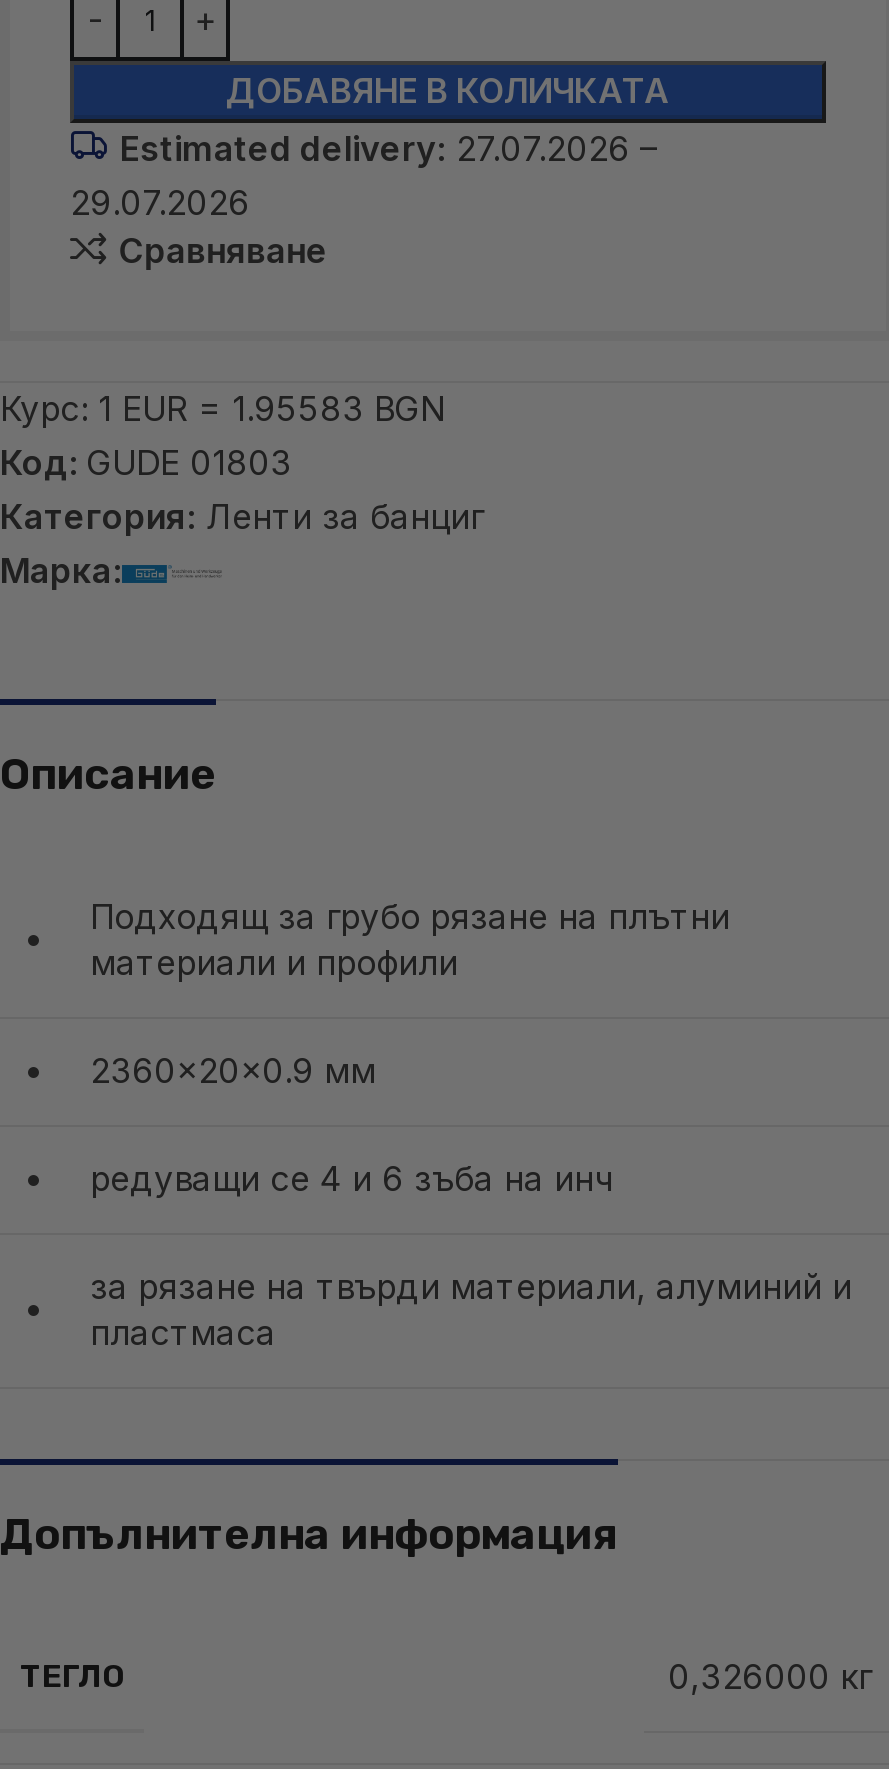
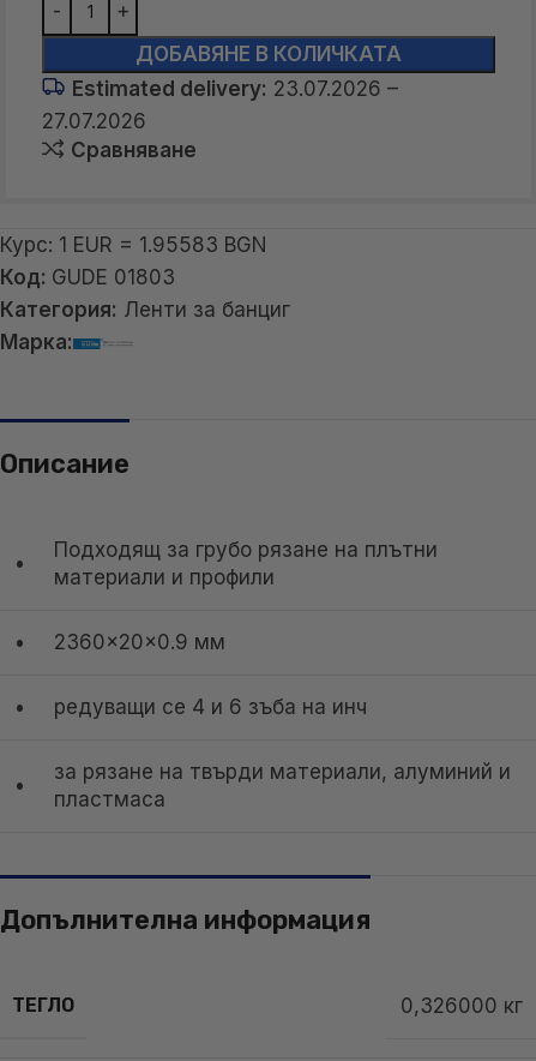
- Estimated delivery: 27.07.2026 –
+ Estimated delivery: 23.07.2026 –

- 29.07.2026
+ 27.07.2026
